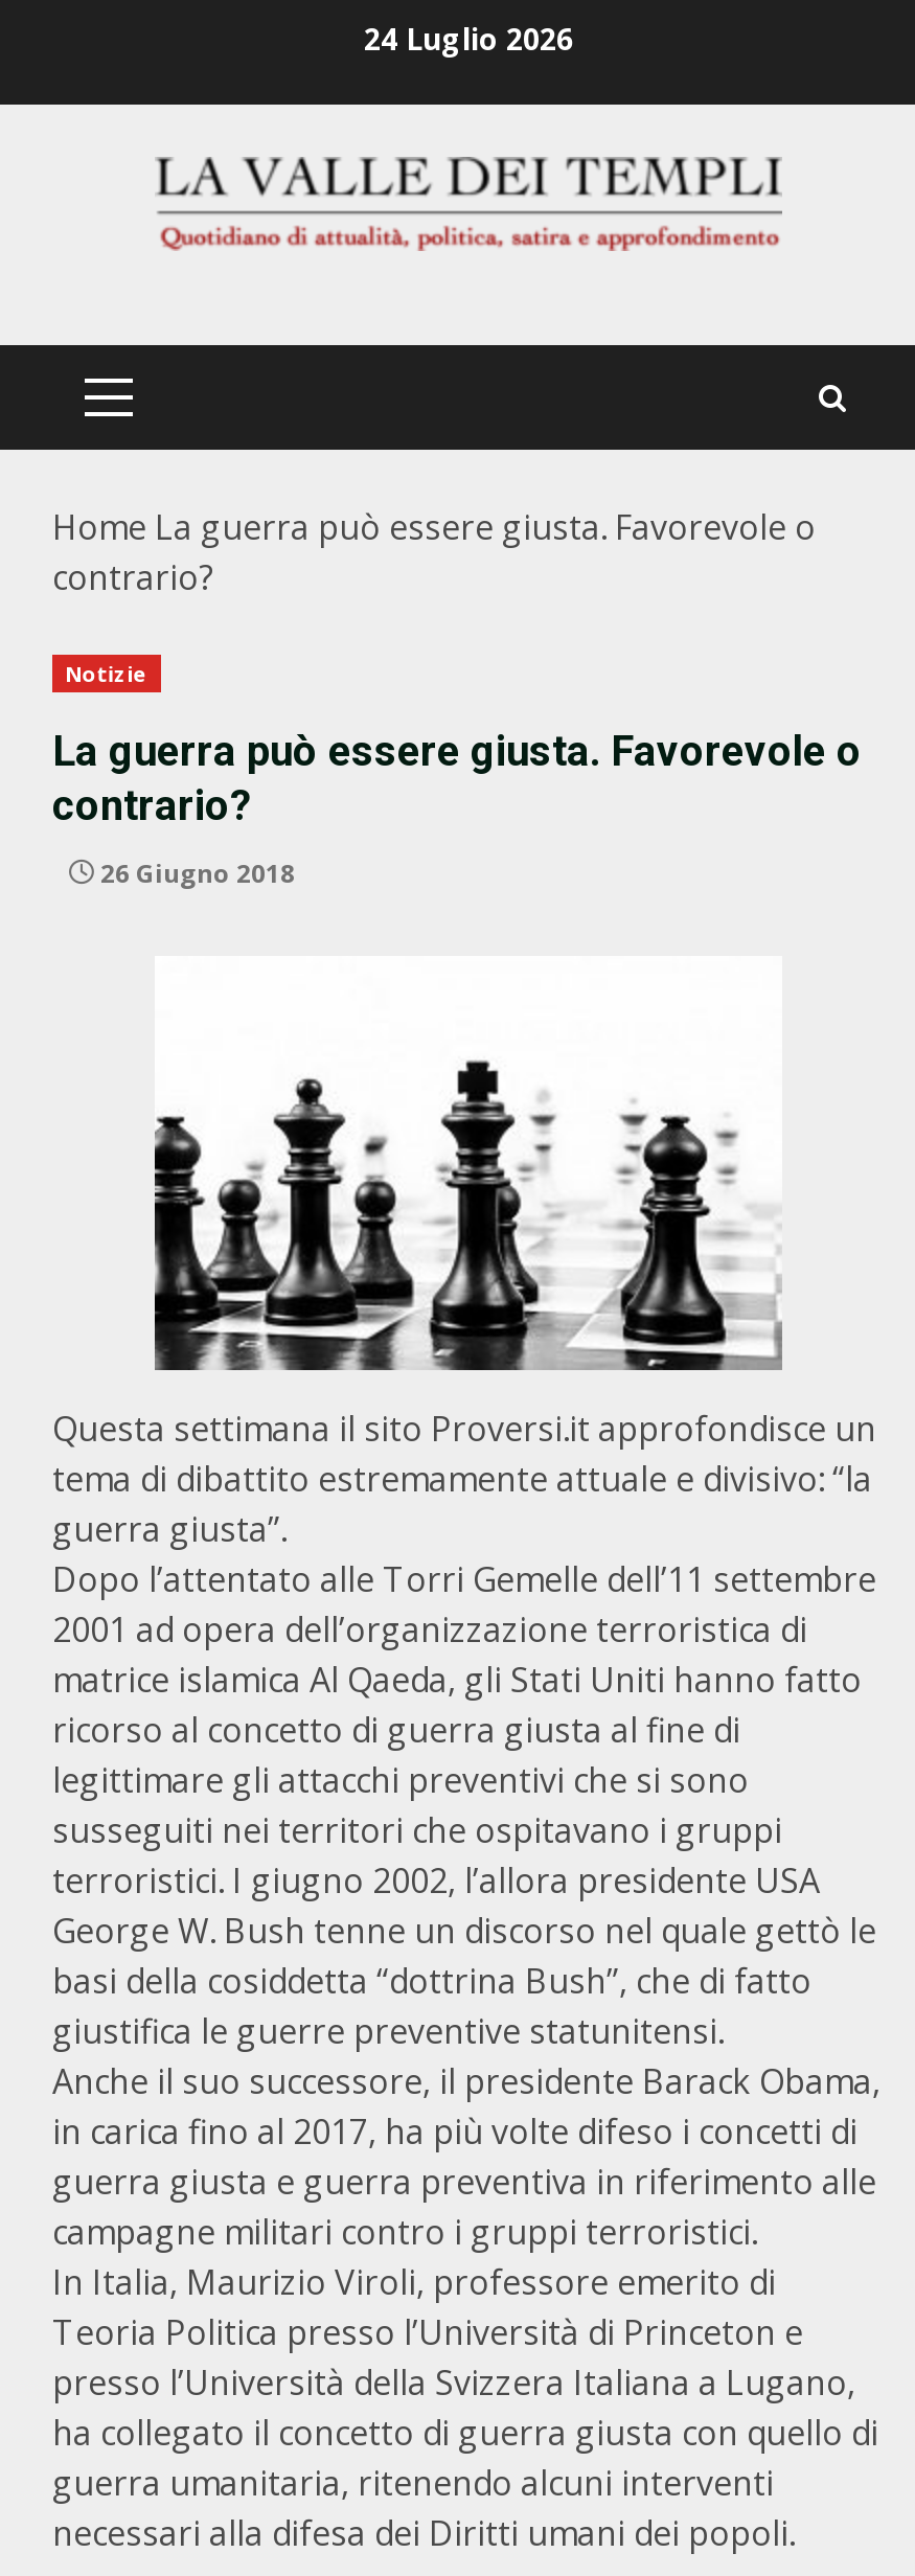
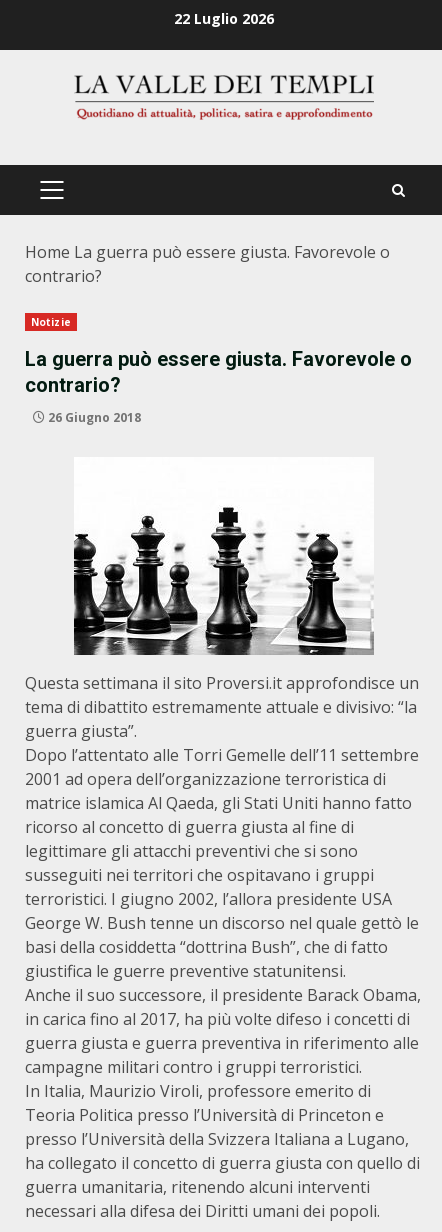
- 24 Luglio 2026
+ 22 Luglio 2026
